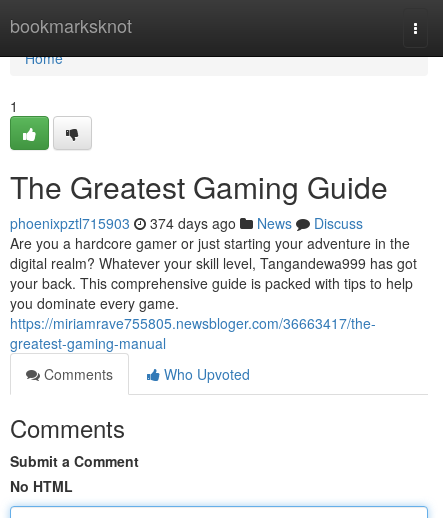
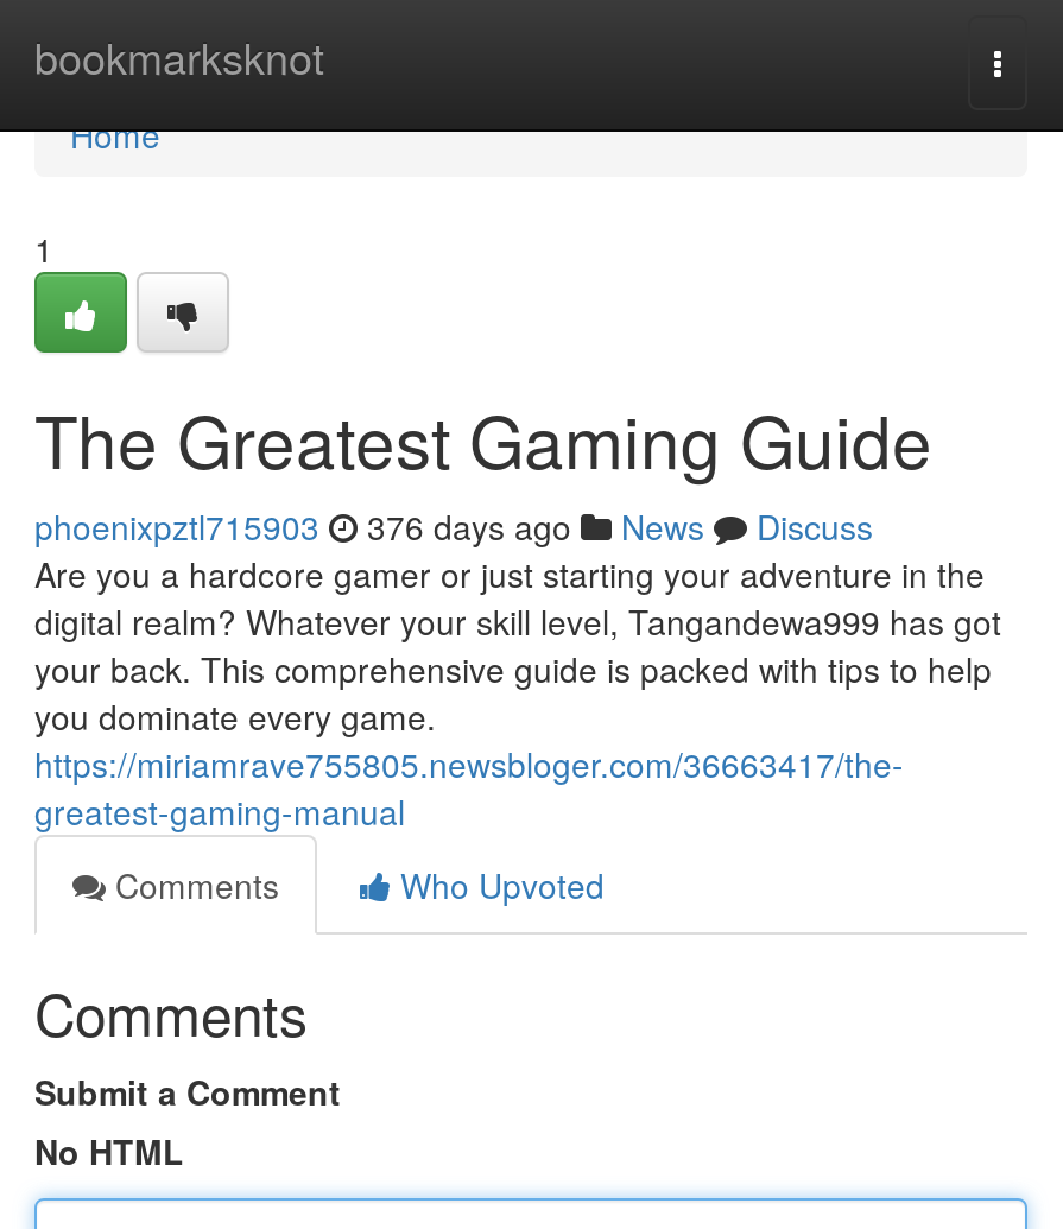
- phoenixpztl715903 374 days ago News Discuss
+ phoenixpztl715903 376 days ago News Discuss
